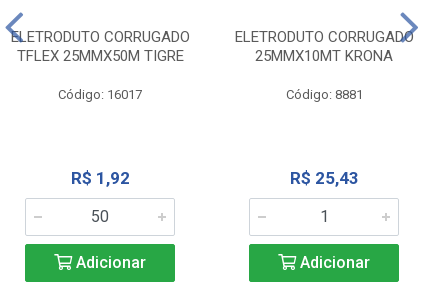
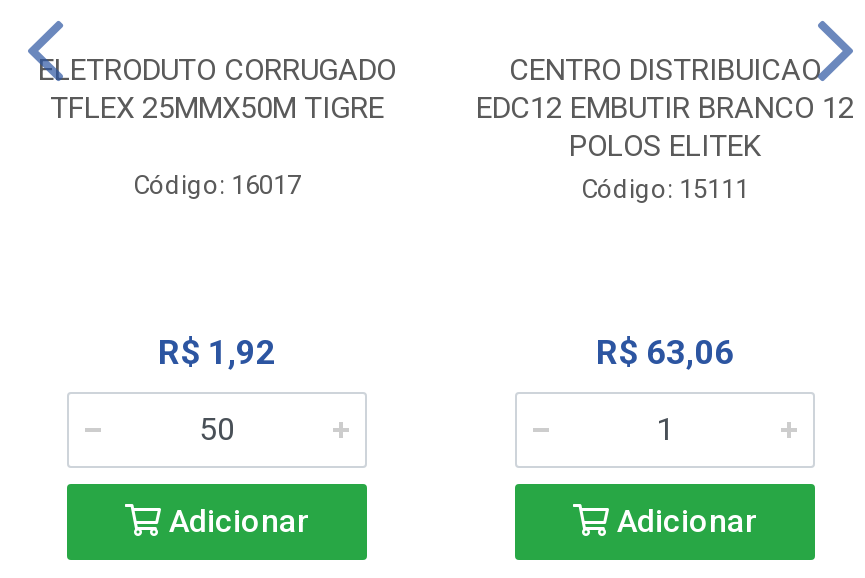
- ELETRODUTO CORRUGADO
- 25MMX10MT KRONA
- Código: 8881
+ CENTRO DISTRIBUICAO
+ EDC12 EMBUTIR BRANCO 12
+ POLOS ELITEK
+ Código: 15111

- R$ 25,43
+ R$ 63,06
